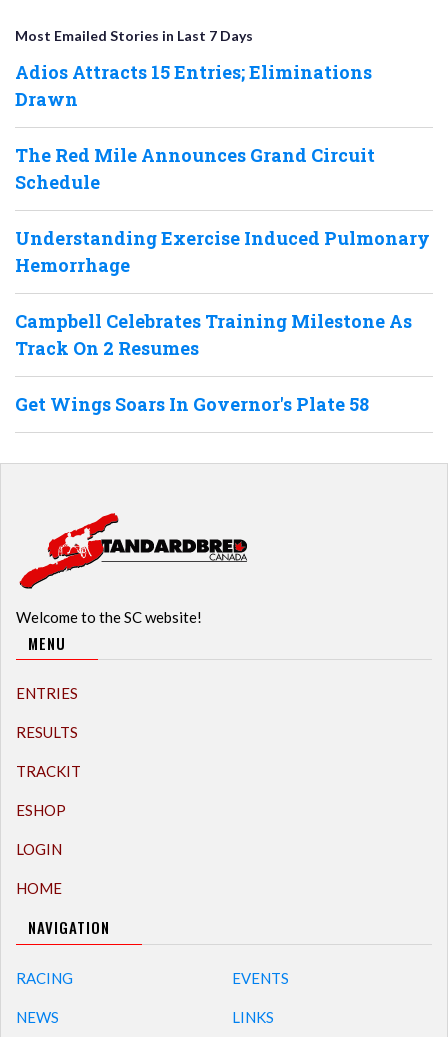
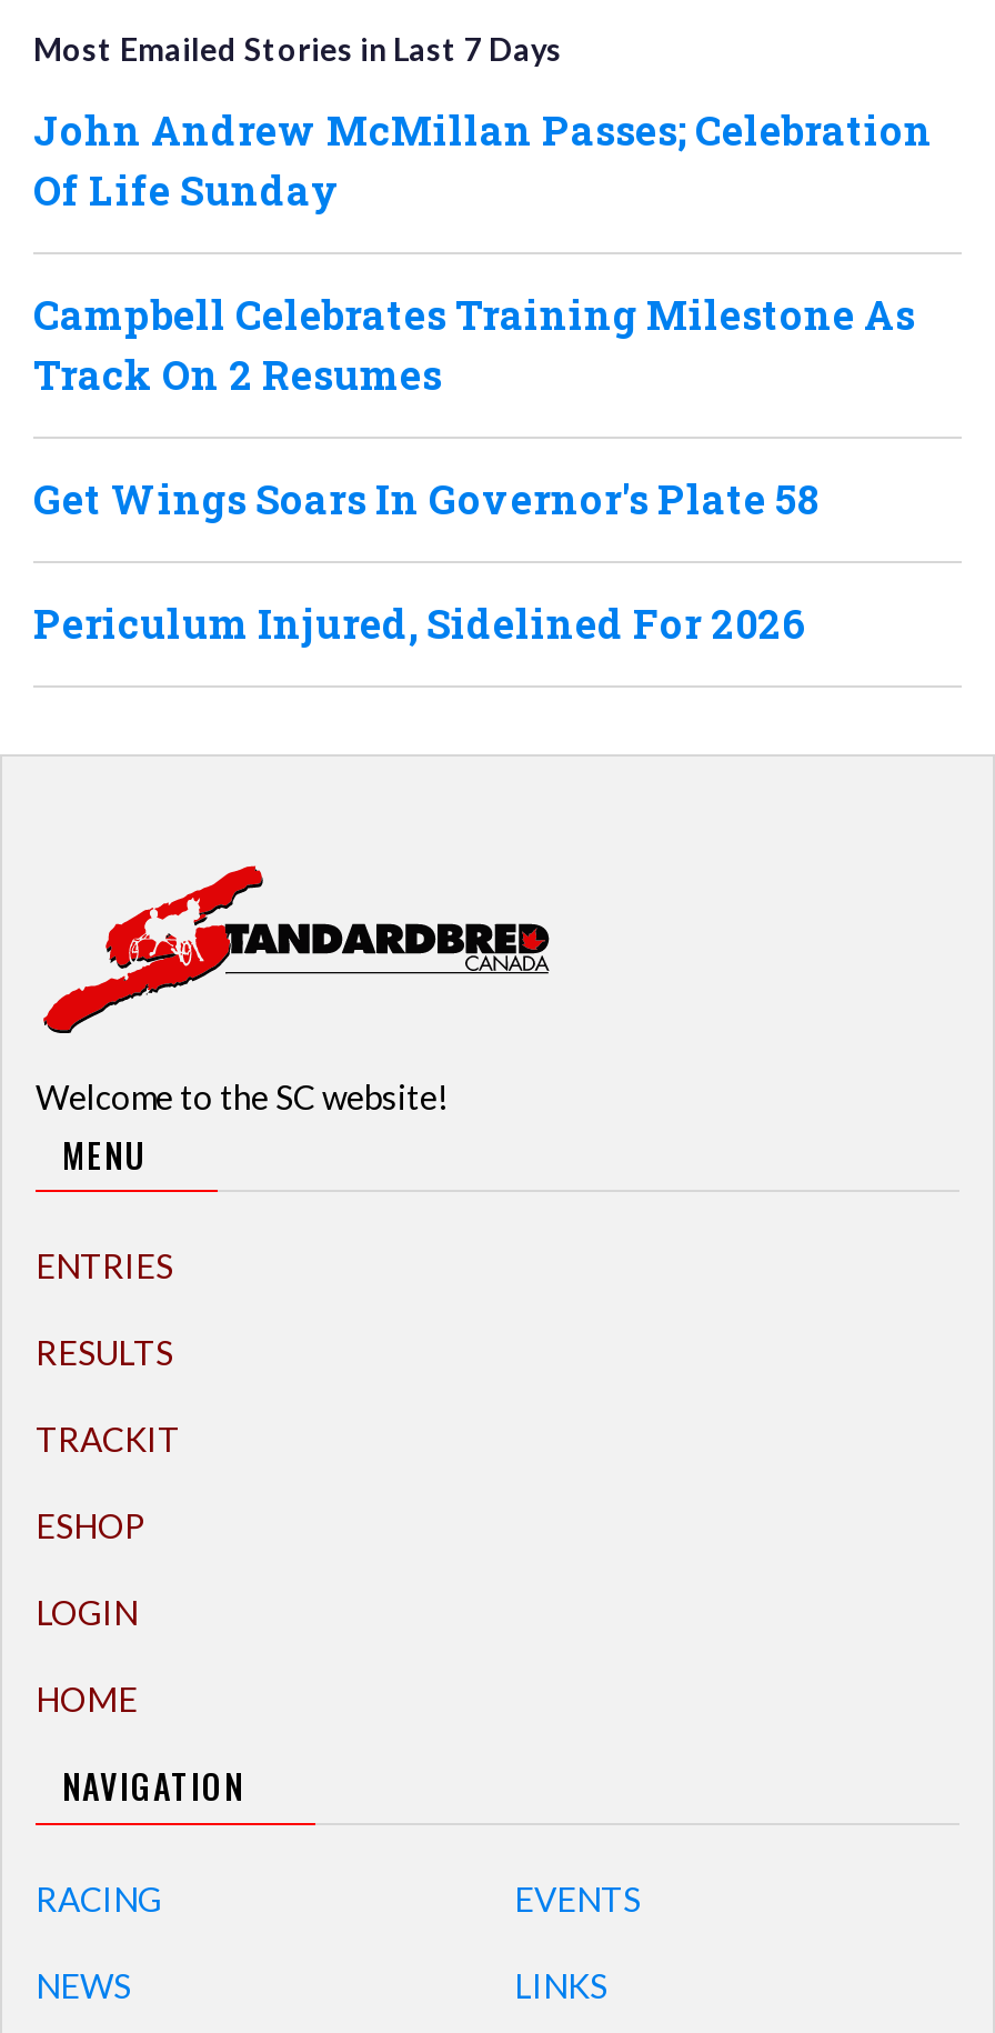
- Adios Attracts 15 Entries; Eliminations
- Drawn
- The Red Mile Announces Grand Circuit
- Schedule
- Understanding Exercise Induced Pulmonary
- Hemorrhage
+ John Andrew McMillan Passes; Celebration
+ Of Life Sunday

moved up: Campbell Celebrates Training Milestone As | Track On 2 Resumes | Get Wings Soars In Governor's Plate 58

+ Periculum Injured, Sidelined For 2026
